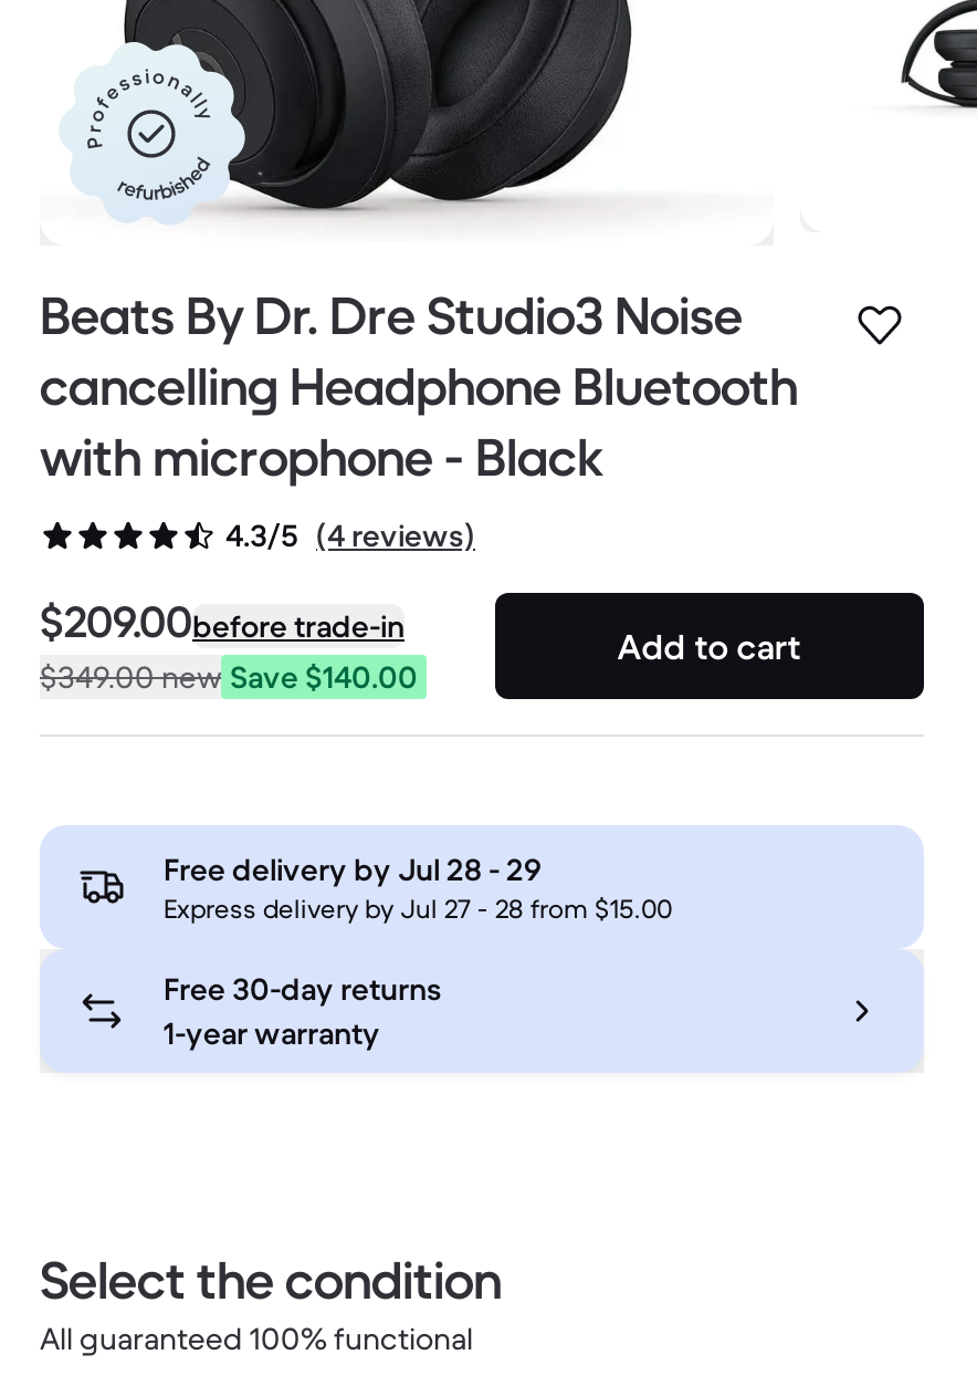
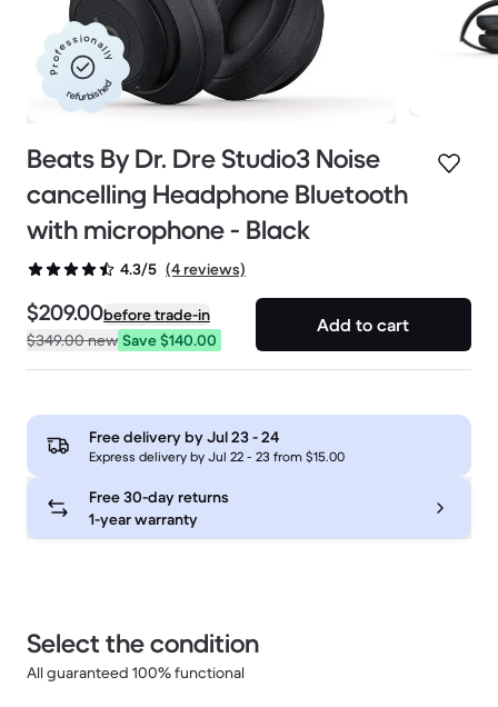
- Free delivery by Jul 28 - 29
+ Free delivery by Jul 23 - 24

- Express delivery by Jul 27 - 28 from $15.00
+ Express delivery by Jul 22 - 23 from $15.00
